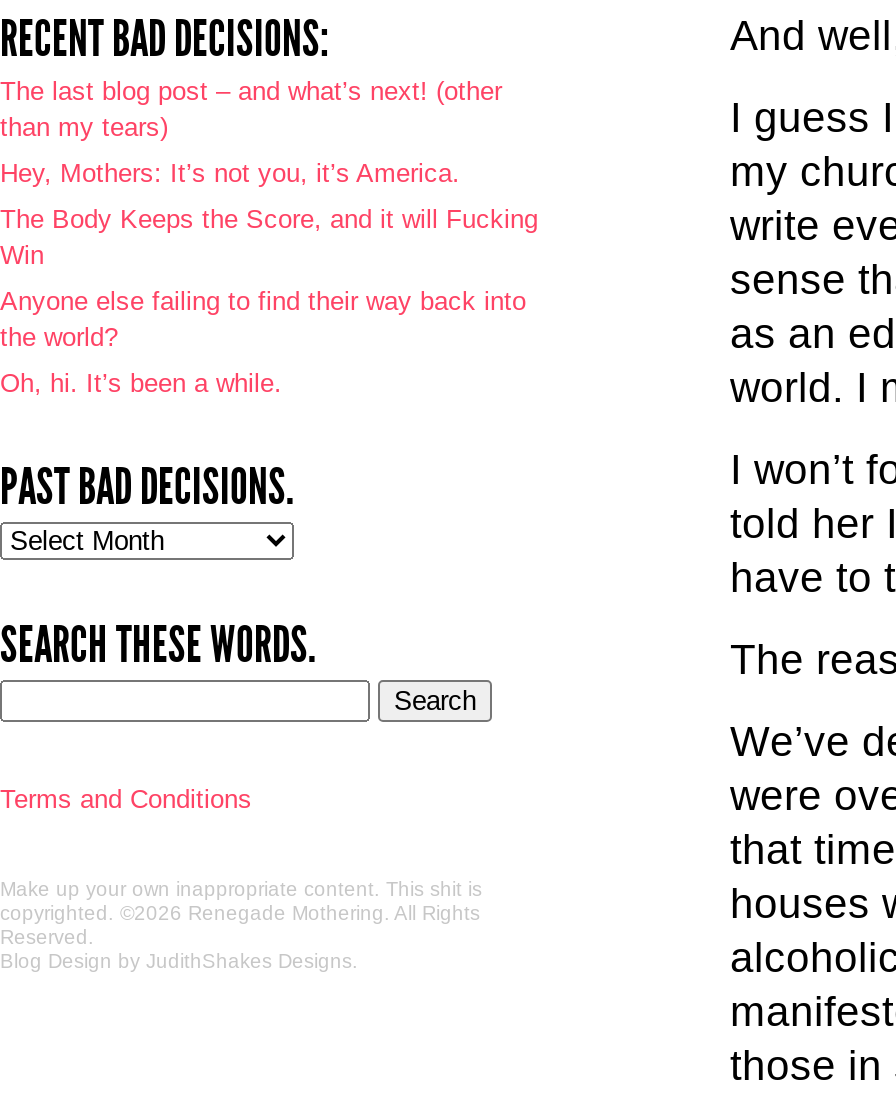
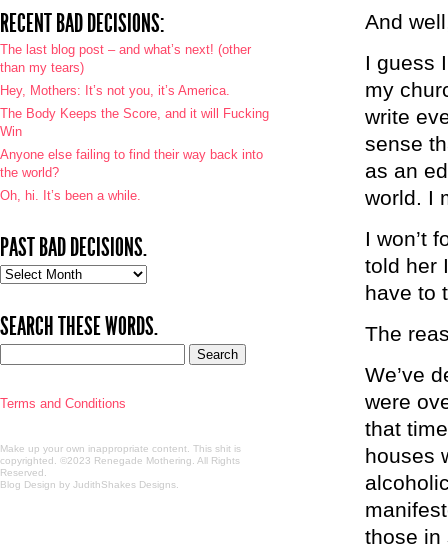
- copyrighted. ©2026 Renegade Mothering. All Rights
+ copyrighted. ©2023 Renegade Mothering. All Rights
